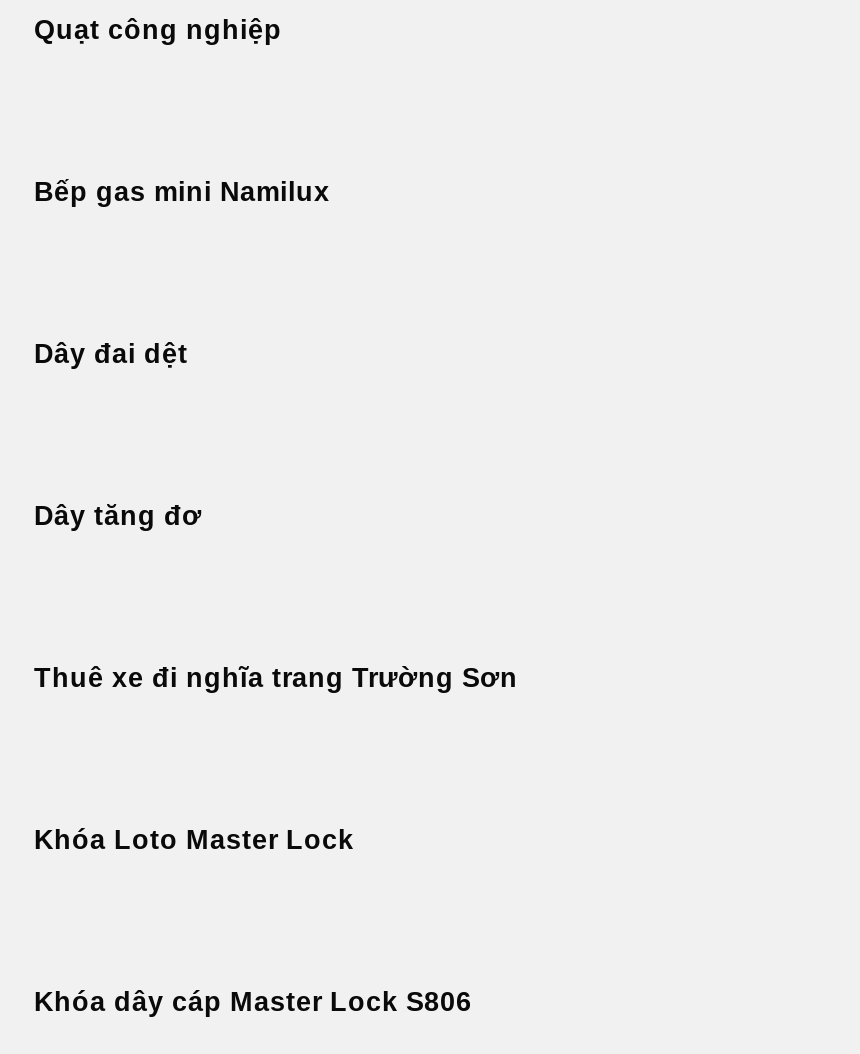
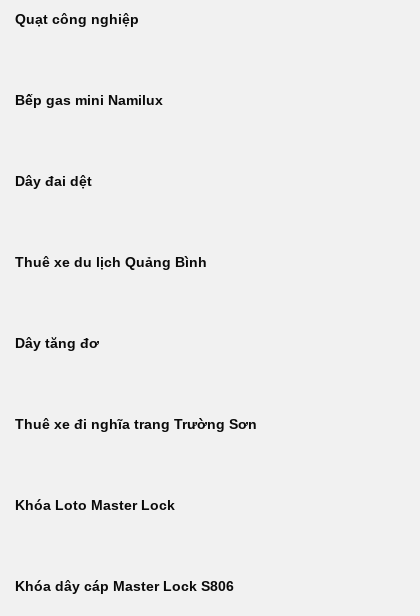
+ Thuê xe du lịch Quảng Bình
